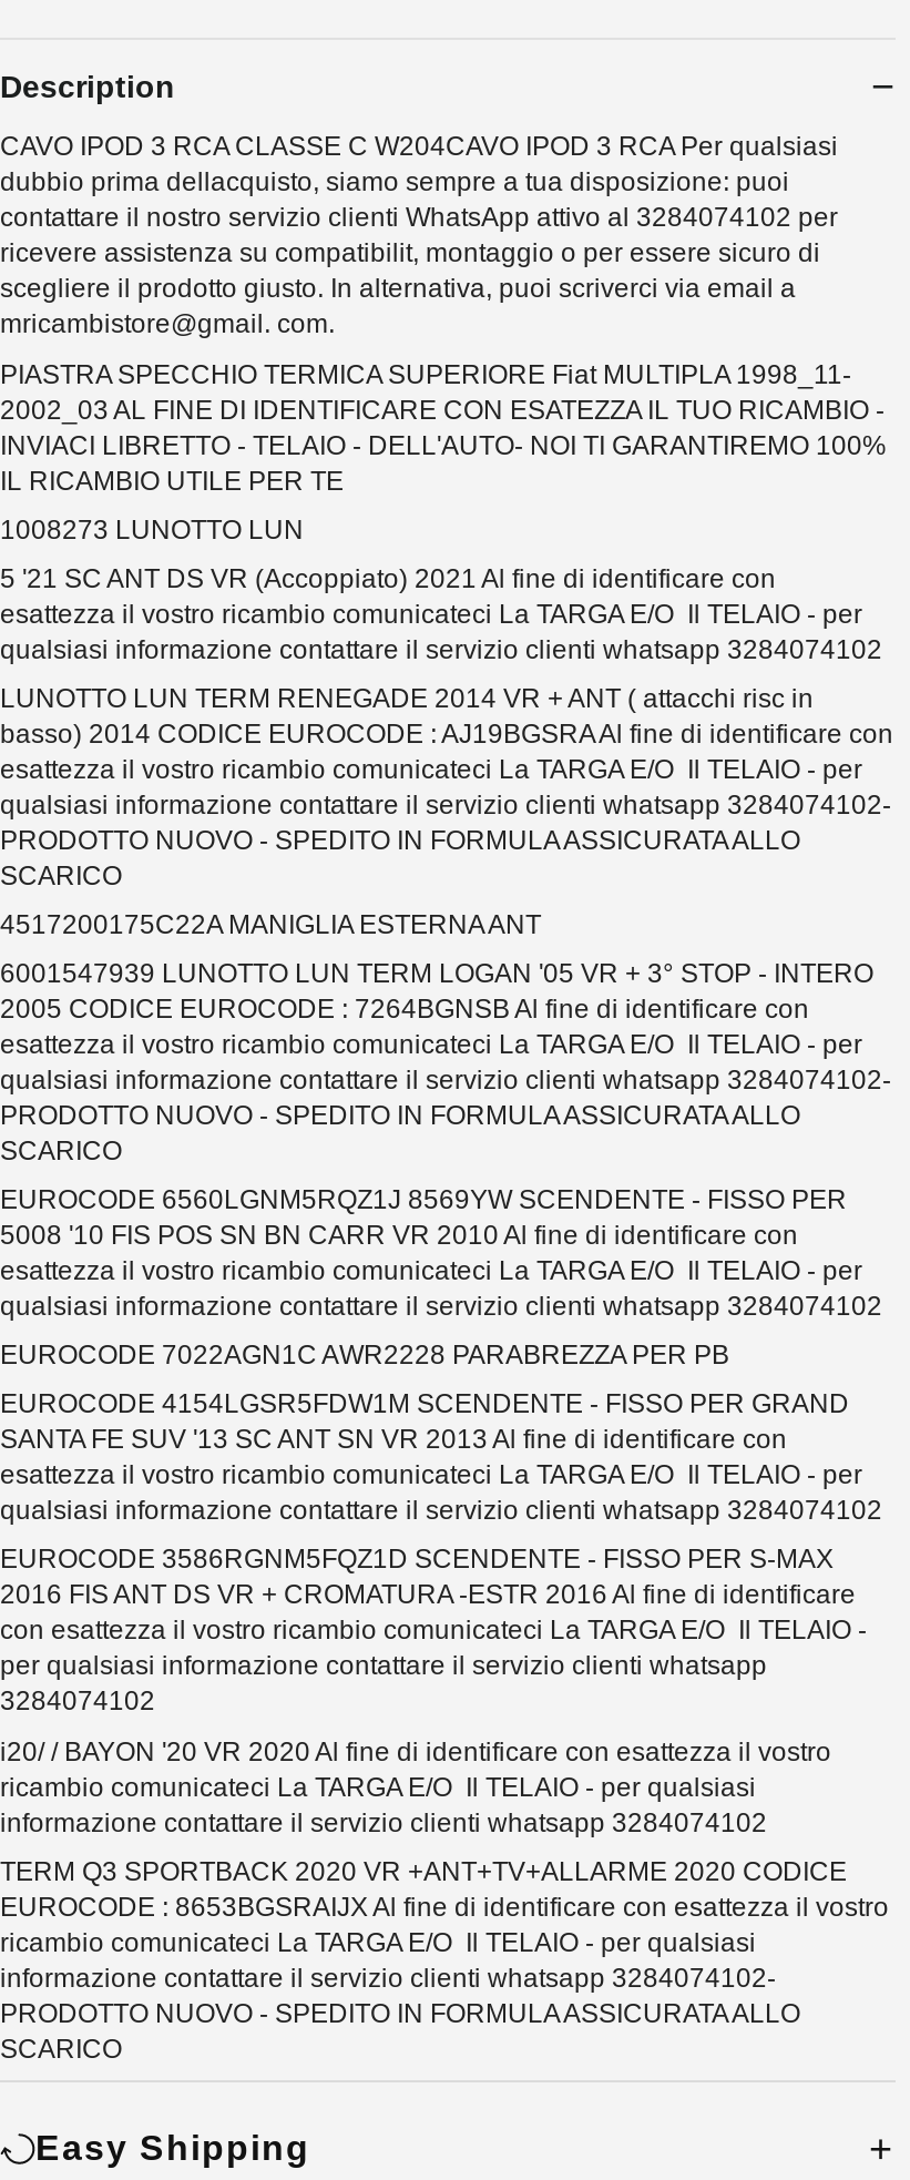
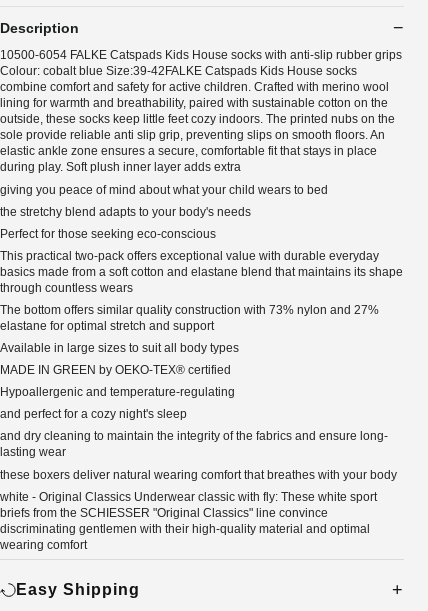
- CAVO IPOD 3 RCA CLASSE C W204CAVO IPOD 3 RCA Per qualsiasi
- dubbio prima dellacquisto, siamo sempre a tua disposizione: puoi
- contattare il nostro servizio clienti WhatsApp attivo al 3284074102 per
- ricevere assistenza su compatibilit, montaggio o per essere sicuro di
- scegliere il prodotto giusto. In alternativa, puoi scriverci via email a
- mricambistore@gmail. com.
+ 10500-6054 FALKE Catspads Kids House socks with anti-slip rubber grips
+ Colour: cobalt blue Size:39-42FALKE Catspads Kids House socks
+ combine comfort and safety for active children. Crafted with merino wool
+ lining for warmth and breathability, paired with sustainable cotton on the
+ outside, these socks keep little feet cozy indoors. The printed nubs on the
+ sole provide reliable anti slip grip, preventing slips on smooth floors. An
+ elastic ankle zone ensures a secure, comfortable fit that stays in place
+ during play. Soft plush inner layer adds extra

- PIASTRA SPECCHIO TERMICA SUPERIORE Fiat MULTIPLA 1998_11-
- 2002_03 AL FINE DI IDENTIFICARE CON ESATEZZA IL TUO RICAMBIO -
- INVIACI LIBRETTO - TELAIO - DELL'AUTO- NOI TI GARANTIREMO 100%
- IL RICAMBIO UTILE PER TE
+ giving you peace of mind about what your child wears to bed

- 1008273 LUNOTTO LUN
+ the stretchy blend adapts to your body's needs

- 5 '21 SC ANT DS VR (Accoppiato) 2021 Al fine di identificare con
- esattezza il vostro ricambio comunicateci La TARGA E/O Il TELAIO - per
- qualsiasi informazione contattare il servizio clienti whatsapp 3284074102
+ Perfect for those seeking eco-conscious

- LUNOTTO LUN TERM RENEGADE 2014 VR + ANT ( attacchi risc in
- basso) 2014 CODICE EUROCODE : AJ19BGSRA Al fine di identificare con
- esattezza il vostro ricambio comunicateci La TARGA E/O Il TELAIO - per
- qualsiasi informazione contattare il servizio clienti whatsapp 3284074102-
- PRODOTTO NUOVO - SPEDITO IN FORMULA ASSICURATA ALLO
- SCARICO
+ This practical two-pack offers exceptional value with durable everyday
+ basics made from a soft cotton and elastane blend that maintains its shape
+ through countless wears

- 4517200175C22A MANIGLIA ESTERNA ANT
+ The bottom offers similar quality construction with 73% nylon and 27%
+ elastane for optimal stretch and support

- 6001547939 LUNOTTO LUN TERM LOGAN '05 VR + 3° STOP - INTERO
- 2005 CODICE EUROCODE : 7264BGNSB Al fine di identificare con
- esattezza il vostro ricambio comunicateci La TARGA E/O Il TELAIO - per
- qualsiasi informazione contattare il servizio clienti whatsapp 3284074102-
- PRODOTTO NUOVO - SPEDITO IN FORMULA ASSICURATA ALLO
- SCARICO
+ Available in large sizes to suit all body types

- EUROCODE 6560LGNM5RQZ1J 8569YW SCENDENTE - FISSO PER
- 5008 '10 FIS POS SN BN CARR VR 2010 Al fine di identificare con
- esattezza il vostro ricambio comunicateci La TARGA E/O Il TELAIO - per
- qualsiasi informazione contattare il servizio clienti whatsapp 3284074102
+ MADE IN GREEN by OEKO-TEX® certified

- EUROCODE 7022AGN1C AWR2228 PARABREZZA PER PB
+ Hypoallergenic and temperature-regulating

- EUROCODE 4154LGSR5FDW1M SCENDENTE - FISSO PER GRAND
- SANTA FE SUV '13 SC ANT SN VR 2013 Al fine di identificare con
- esattezza il vostro ricambio comunicateci La TARGA E/O Il TELAIO - per
- qualsiasi informazione contattare il servizio clienti whatsapp 3284074102
+ and perfect for a cozy night's sleep

- EUROCODE 3586RGNM5FQZ1D SCENDENTE - FISSO PER S-MAX
- 2016 FIS ANT DS VR + CROMATURA -ESTR 2016 Al fine di identificare
- con esattezza il vostro ricambio comunicateci La TARGA E/O Il TELAIO -
- per qualsiasi informazione contattare il servizio clienti whatsapp
- 3284074102
+ and dry cleaning to maintain the integrity of the fabrics and ensure long-
+ lasting wear

- i20/ / BAYON '20 VR 2020 Al fine di identificare con esattezza il vostro
- ricambio comunicateci La TARGA E/O Il TELAIO - per qualsiasi
- informazione contattare il servizio clienti whatsapp 3284074102
+ these boxers deliver natural wearing comfort that breathes with your body

- TERM Q3 SPORTBACK 2020 VR +ANT+TV+ALLARME 2020 CODICE
- EUROCODE : 8653BGSRAIJX Al fine di identificare con esattezza il vostro
- ricambio comunicateci La TARGA E/O Il TELAIO - per qualsiasi
- informazione contattare il servizio clienti whatsapp 3284074102-
- PRODOTTO NUOVO - SPEDITO IN FORMULA ASSICURATA ALLO
- SCARICO
+ white - Original Classics Underwear classic with fly: These white sport
+ briefs from the SCHIESSER "Original Classics" line convince
+ discriminating gentlemen with their high-quality material and optimal
+ wearing comfort
